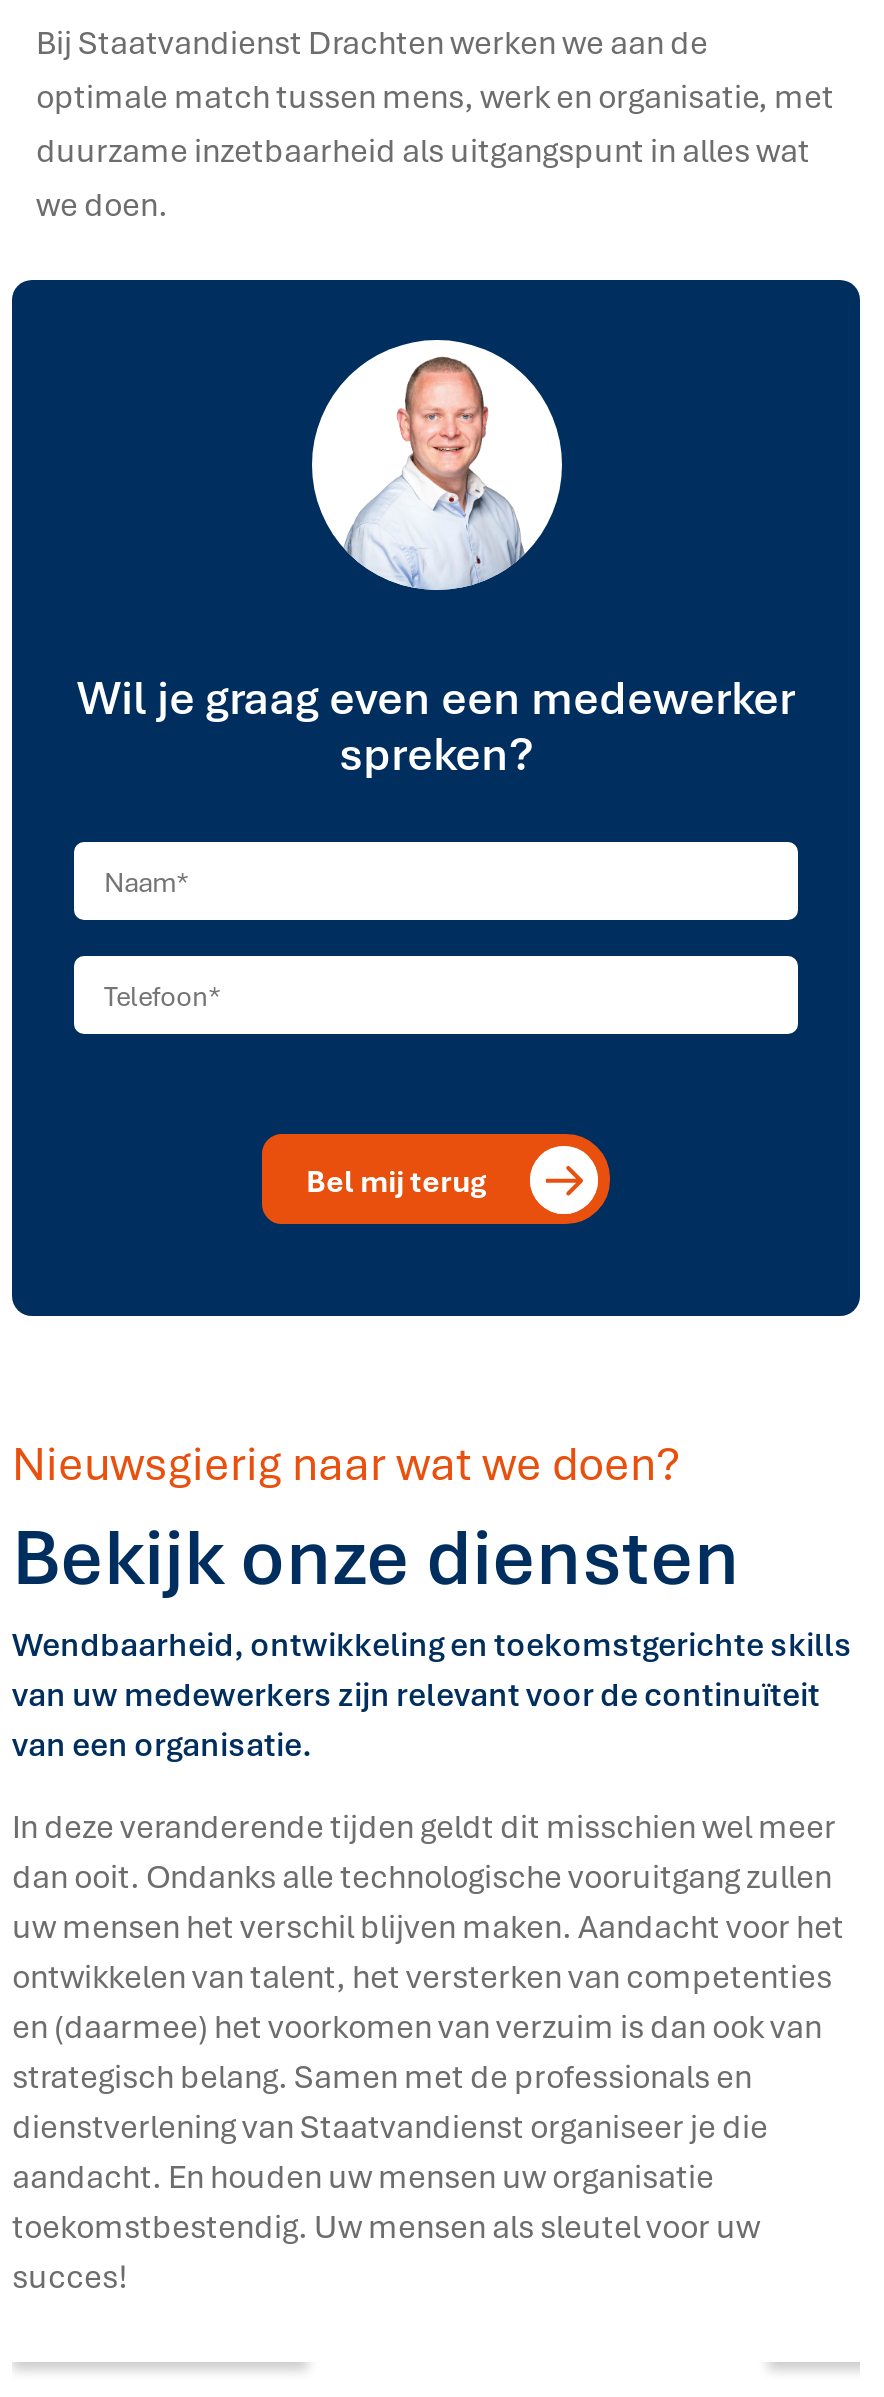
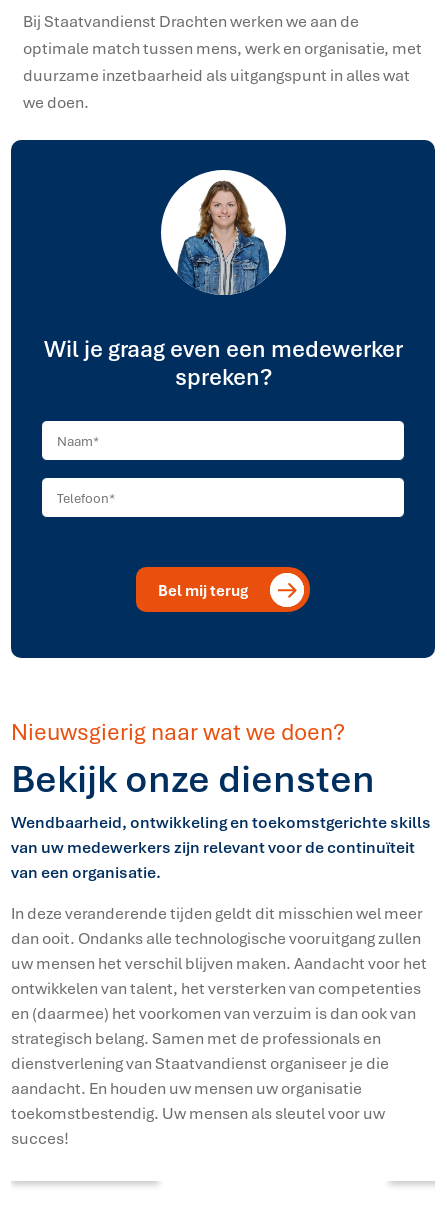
- [image]
+ [image]
